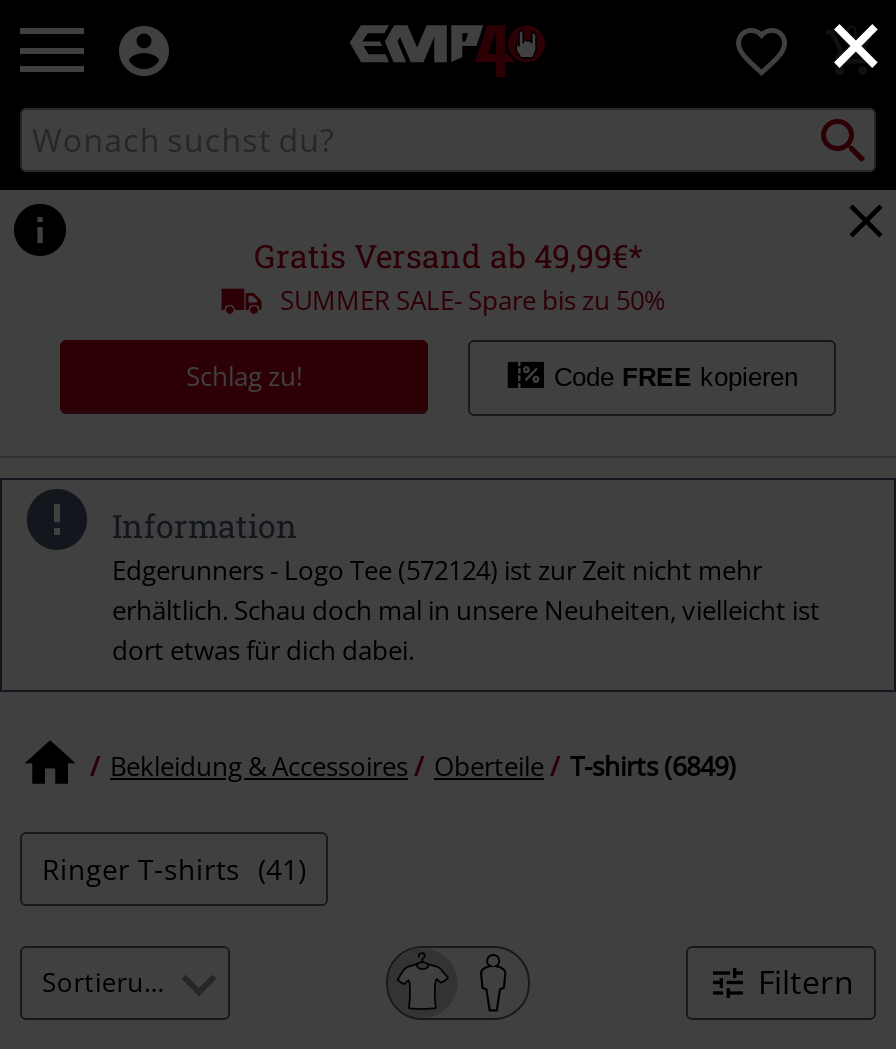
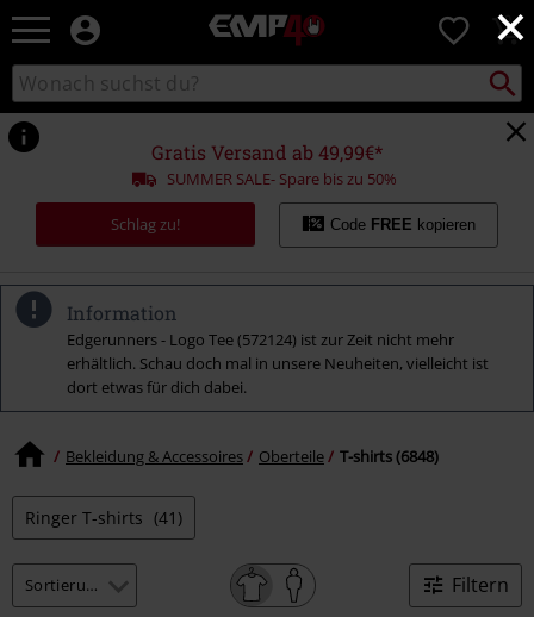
- Bekleidung & Accessoires Oberteile T-shirts (6849)
+ Bekleidung & Accessoires Oberteile T-shirts (6848)
